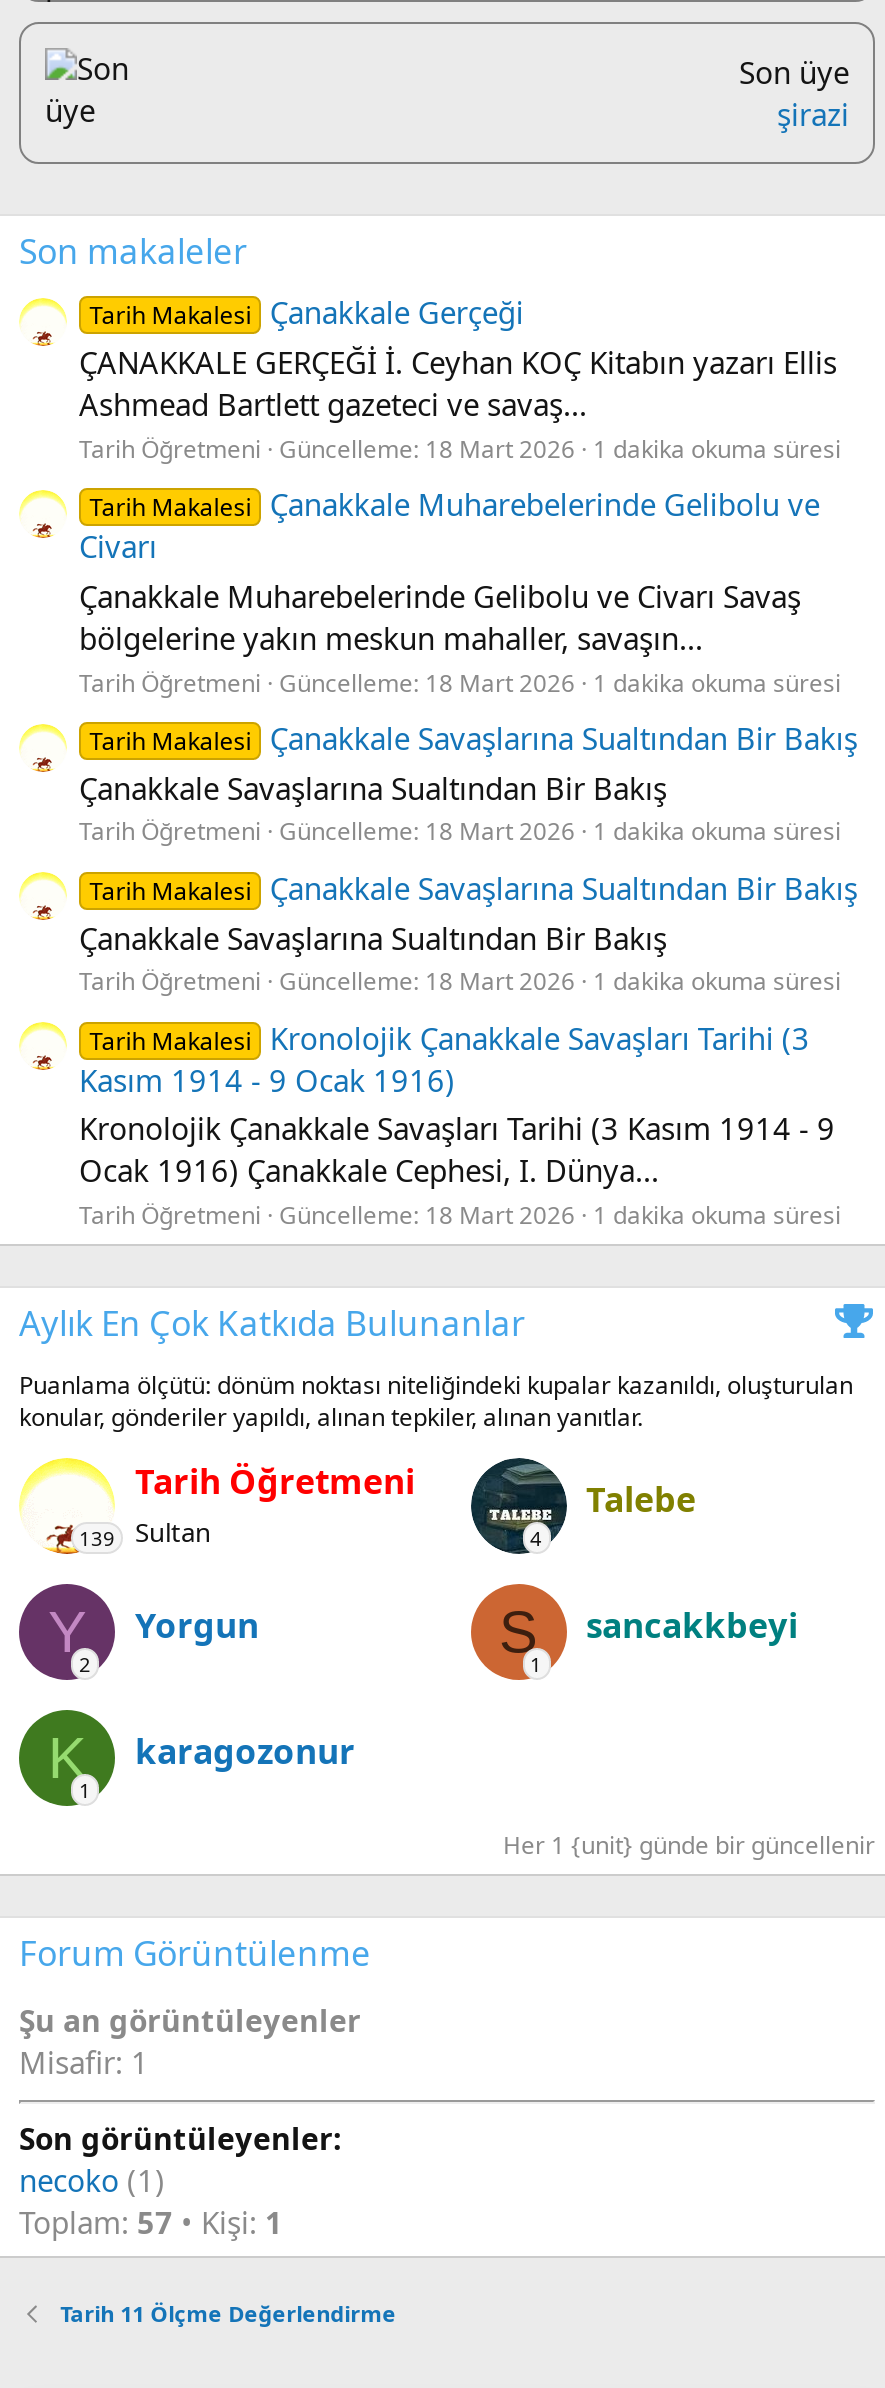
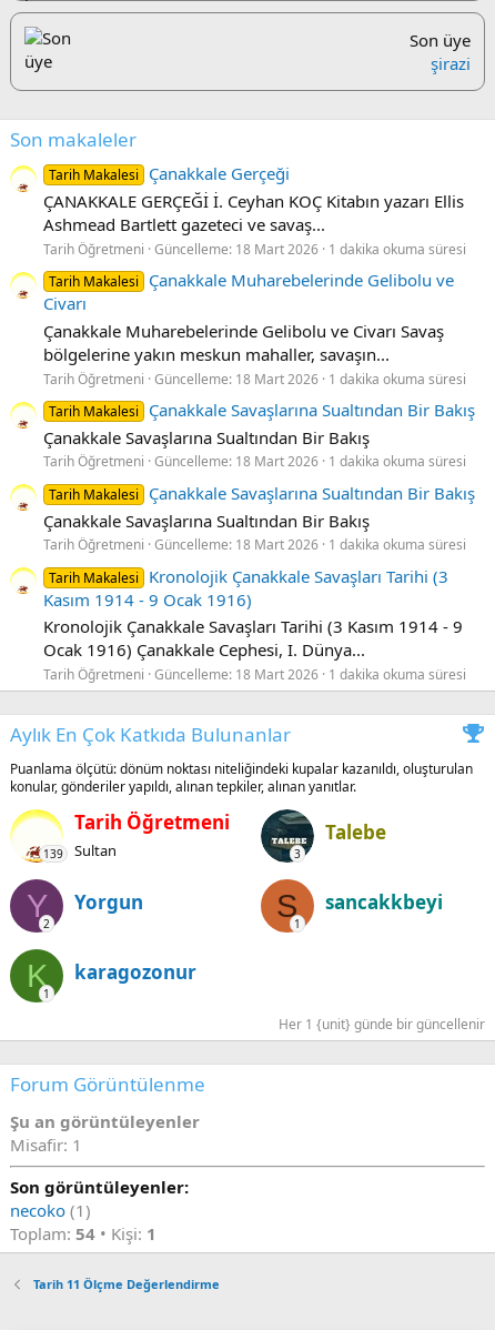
- 4
+ 3

- Toplam: 57 • Kişi: 1
+ Toplam: 54 • Kişi: 1
